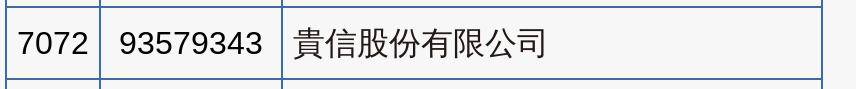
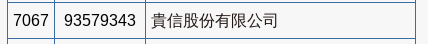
- 7072 93579343 貴信股份有限公司
+ 7067 93579343 貴信股份有限公司
